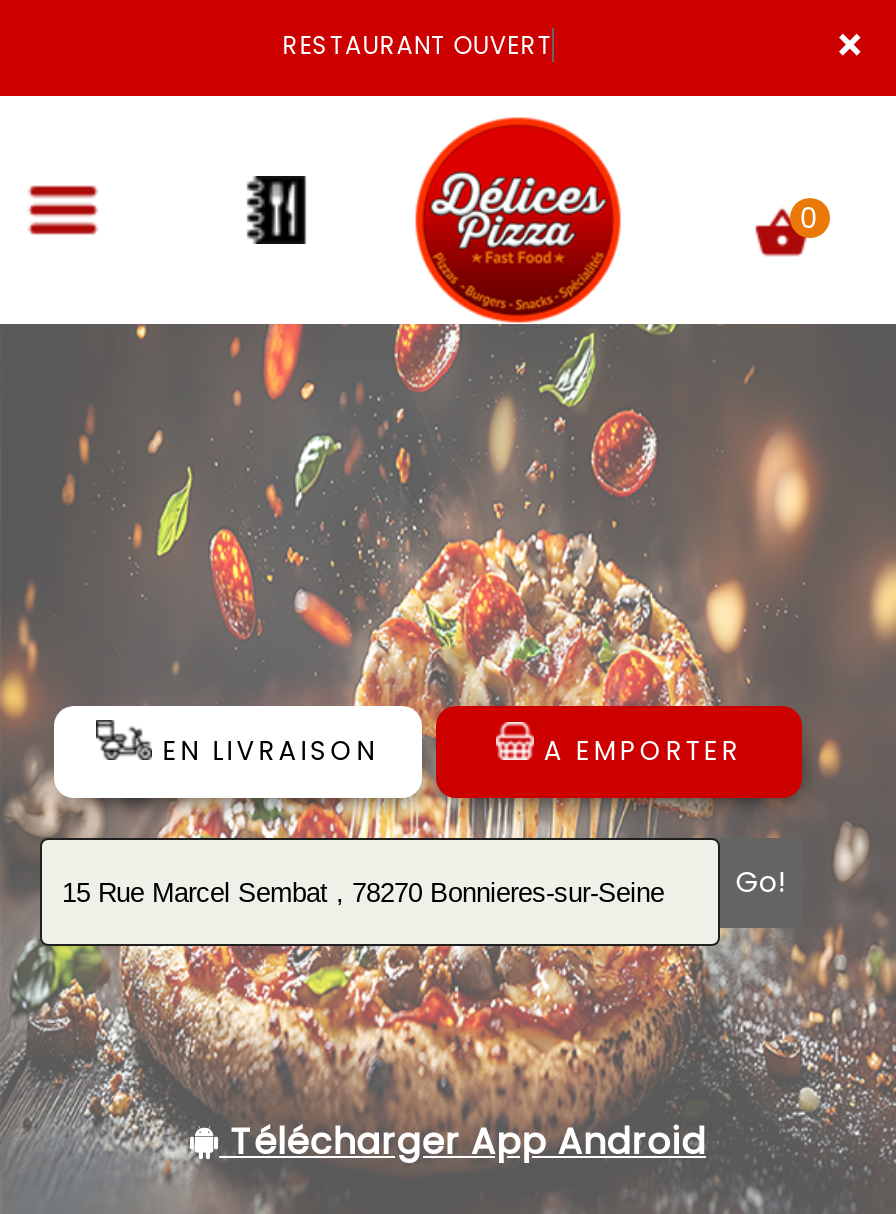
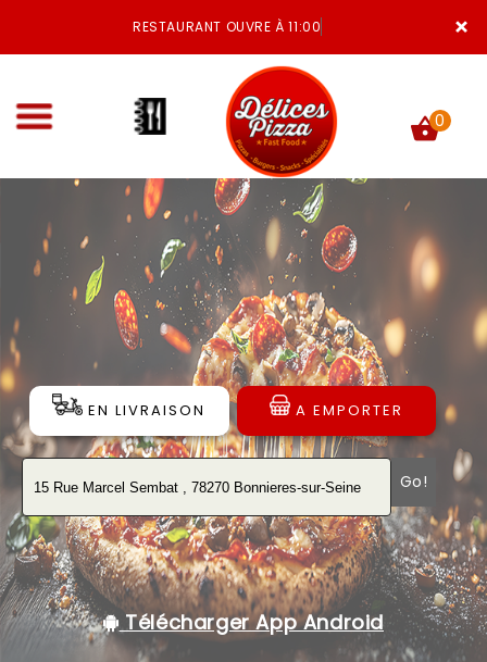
- RESTAURANT OUVERT
+ RESTAURANT OUVRE À 11:00
